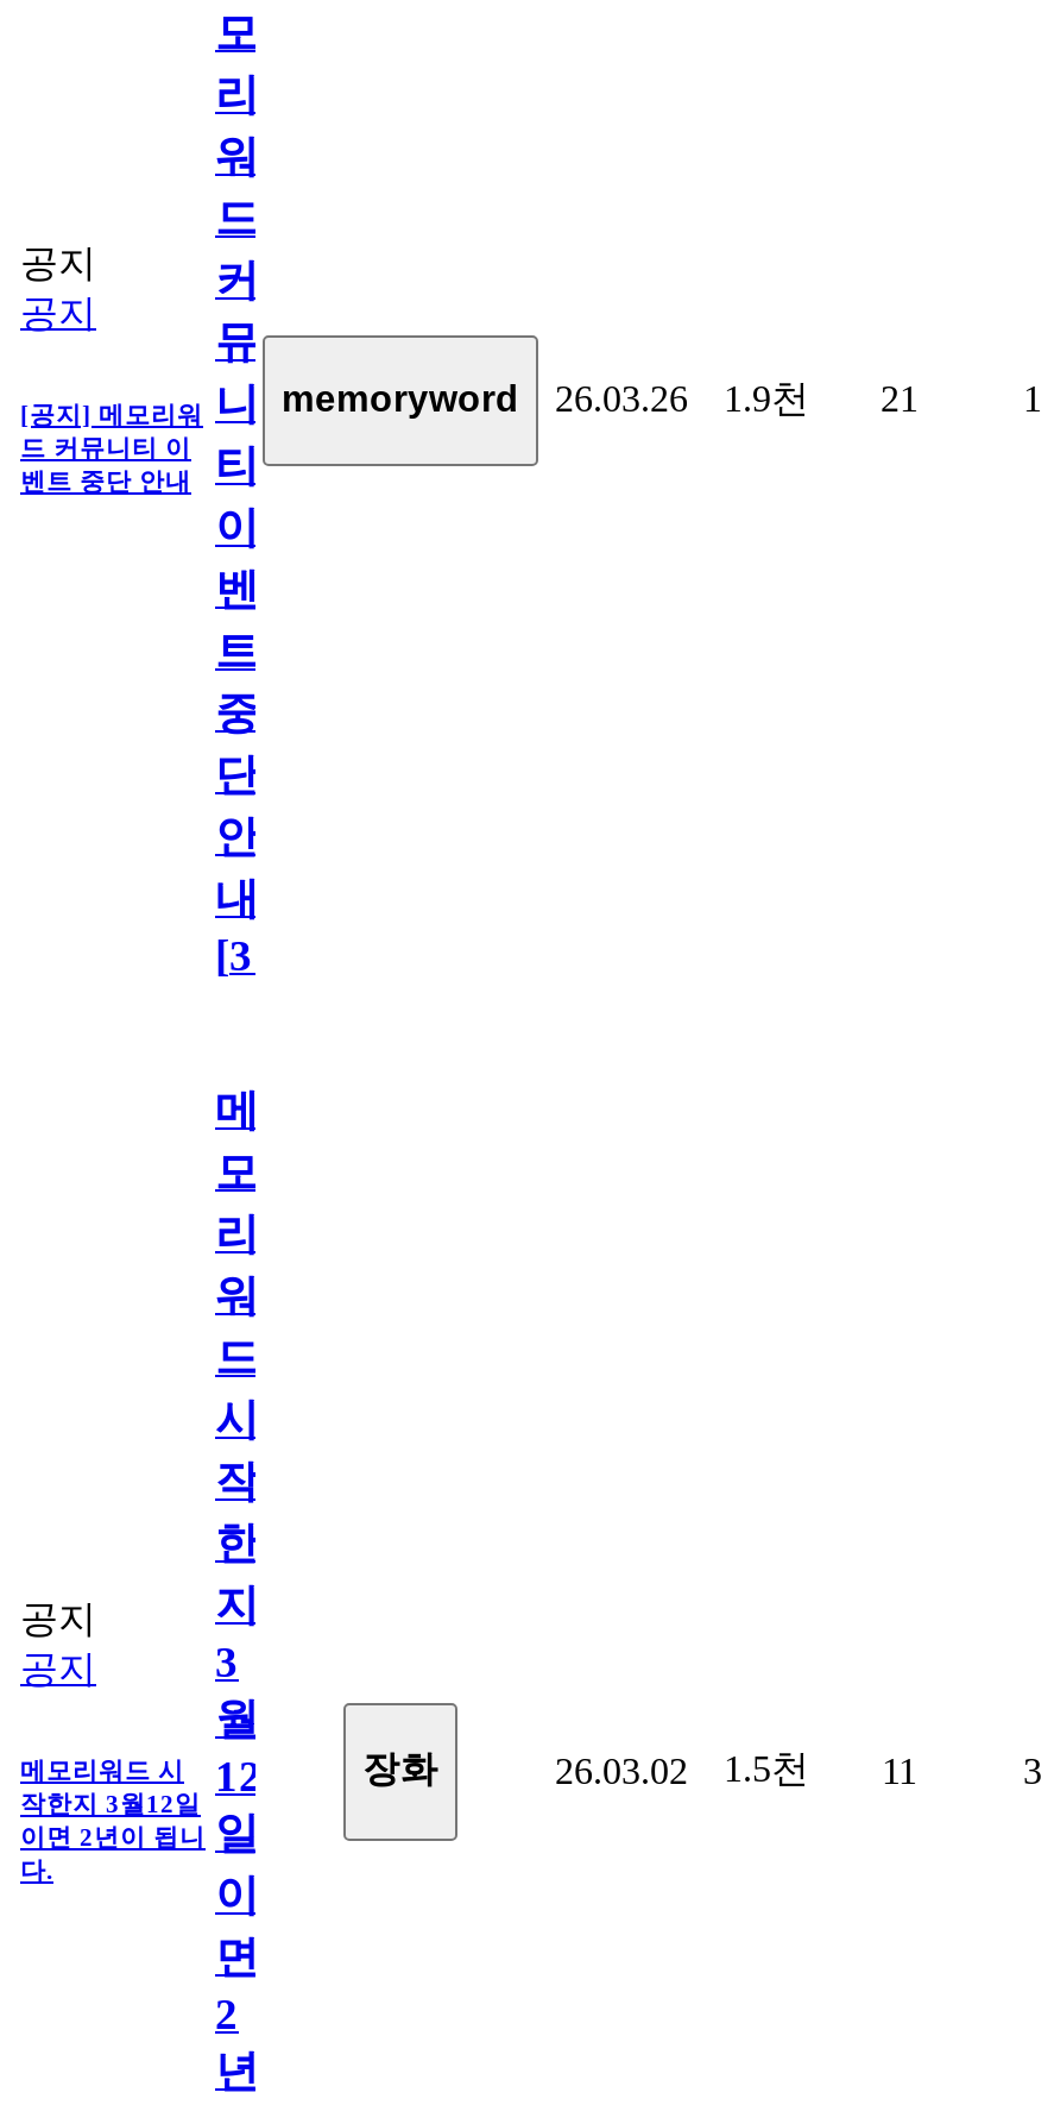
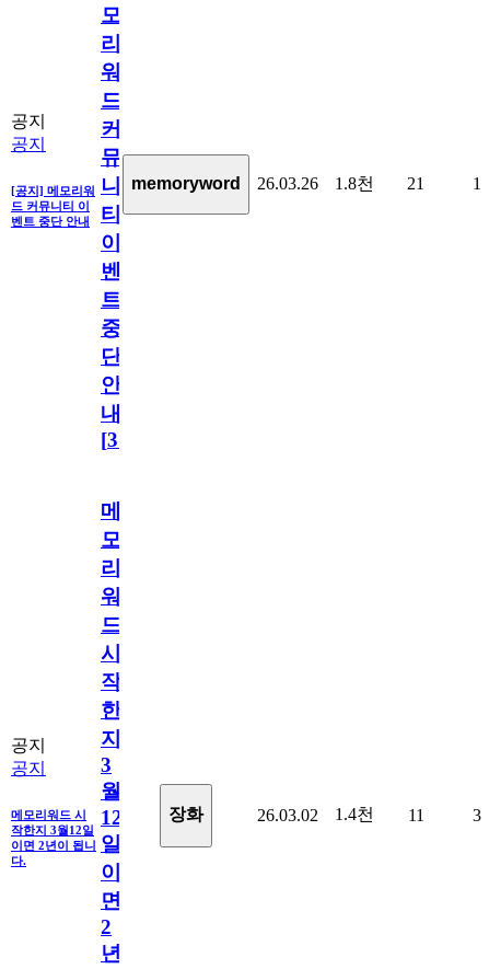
- 1.9천
+ 1.8천

- 26.03.02 1.5천 11
+ 26.03.02 1.4천 11
